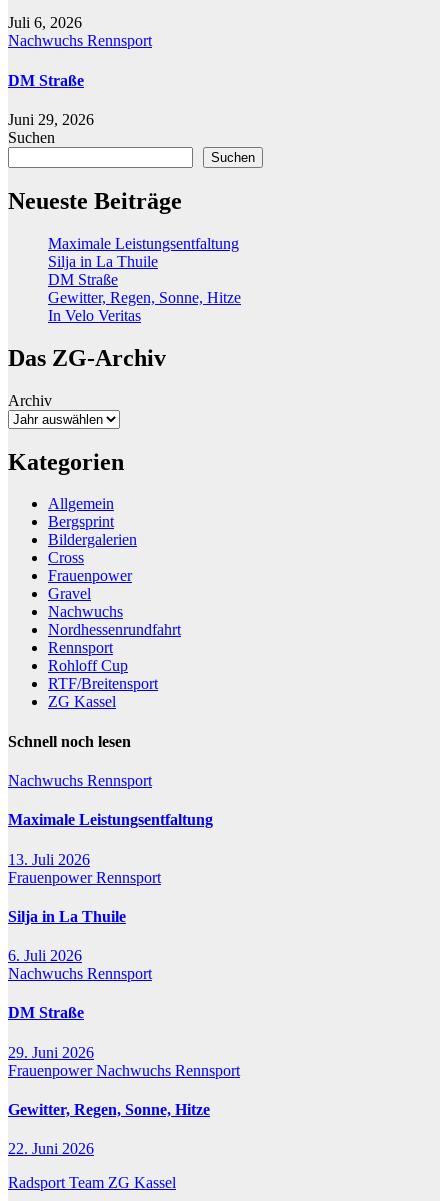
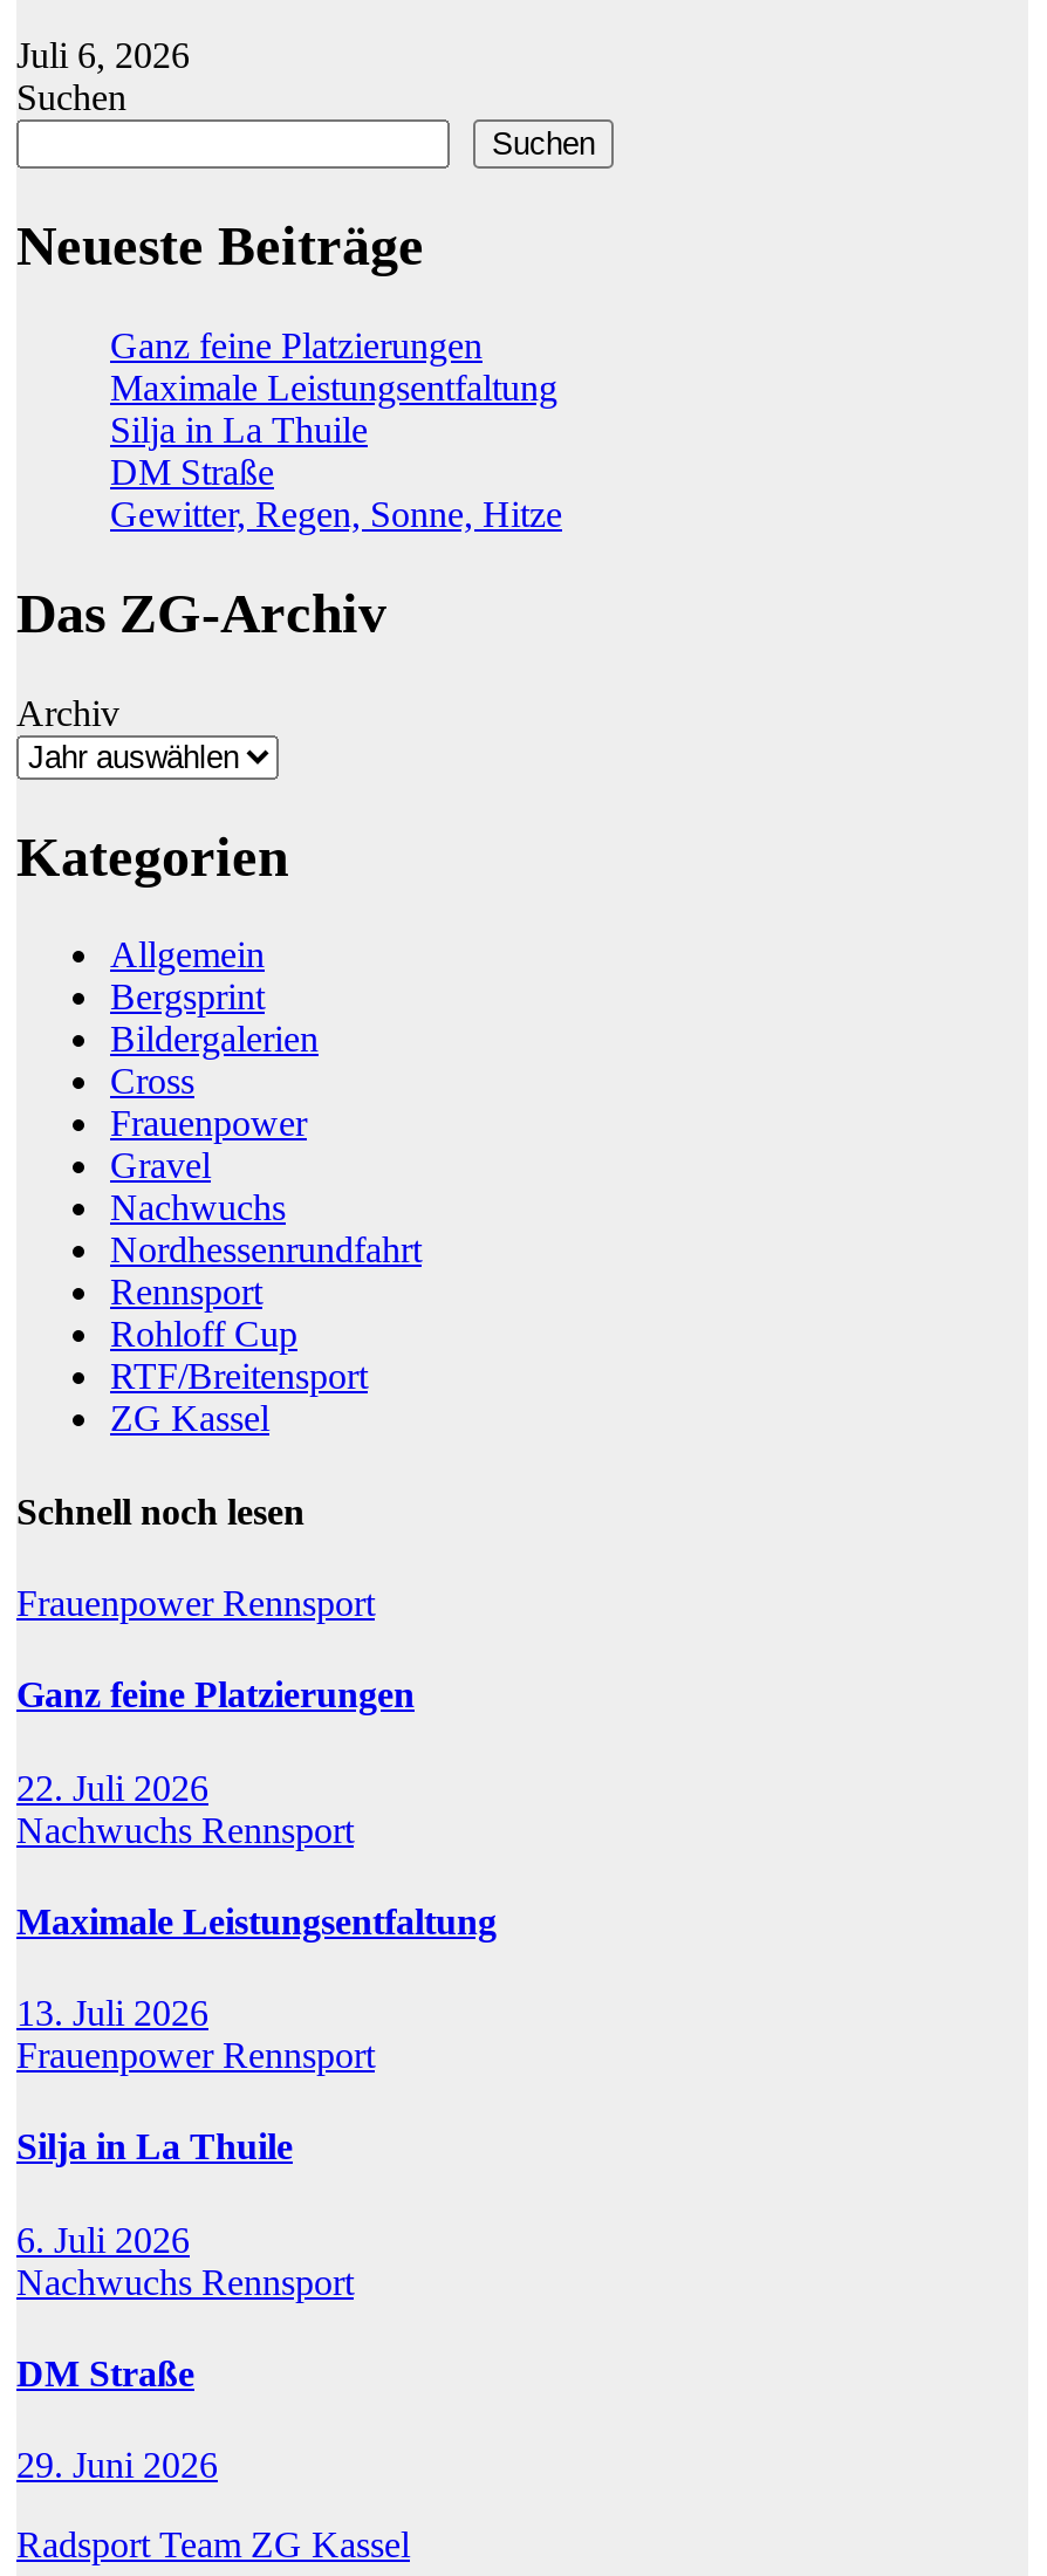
- Nachwuchs Rennsport
- DM Straße
- Juni 29, 2026

+ Ganz feine Platzierungen

- In Velo Veritas

+ Frauenpower Rennsport
+ Ganz feine Platzierungen
+ 22. Juli 2026

- Frauenpower Nachwuchs Rennsport
- Gewitter, Regen, Sonne, Hitze
- 22. Juni 2026
